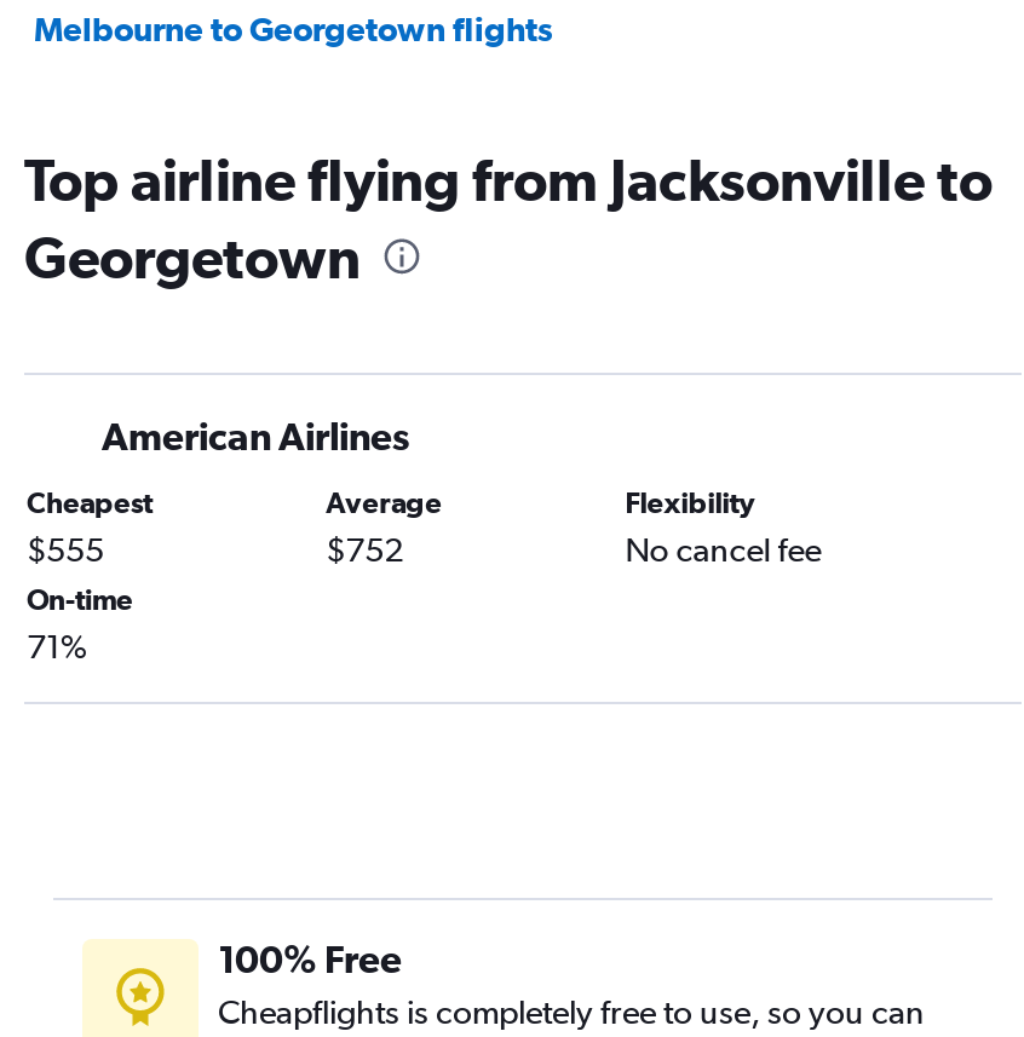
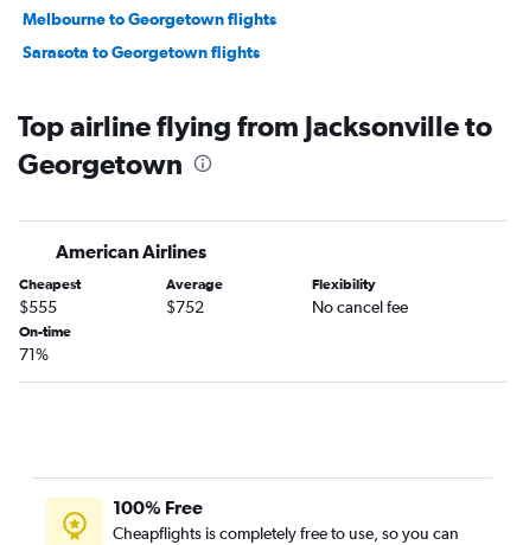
+ Sarasota to Georgetown flights
